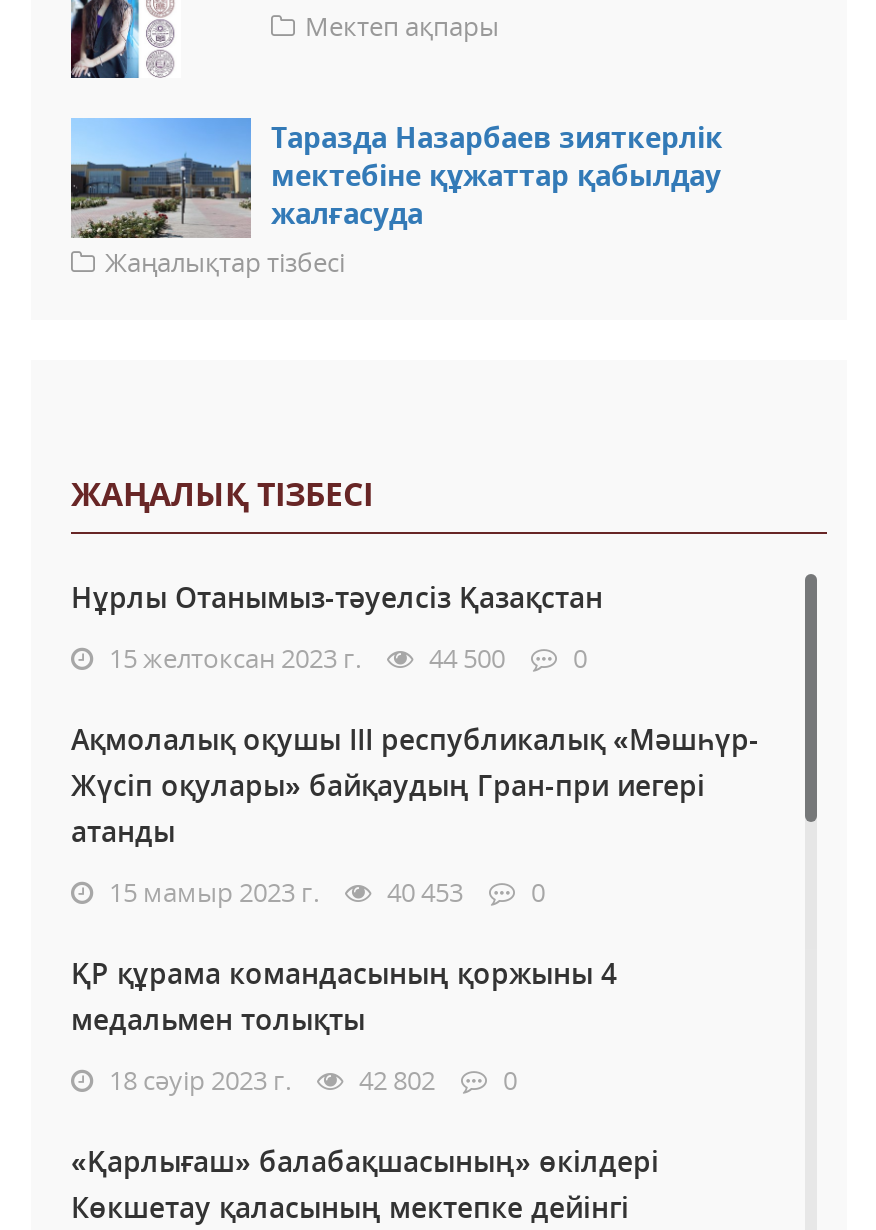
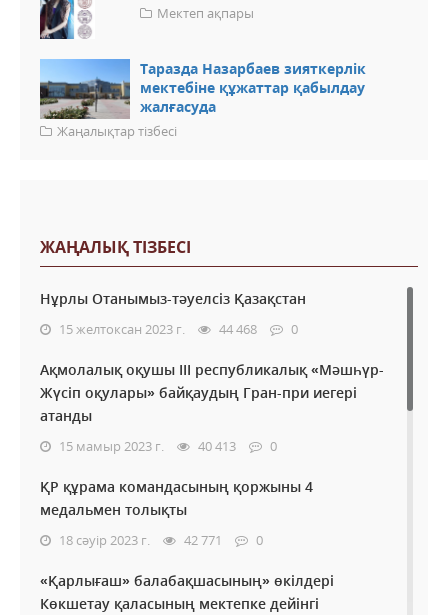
- 15 желтоксан 2023 г. 44 500 0
+ 15 желтоксан 2023 г. 44 468 0

- 15 мамыр 2023 г. 40 453 0
+ 15 мамыр 2023 г. 40 413 0

- 18 сәуір 2023 г. 42 802 0
+ 18 сәуір 2023 г. 42 771 0
